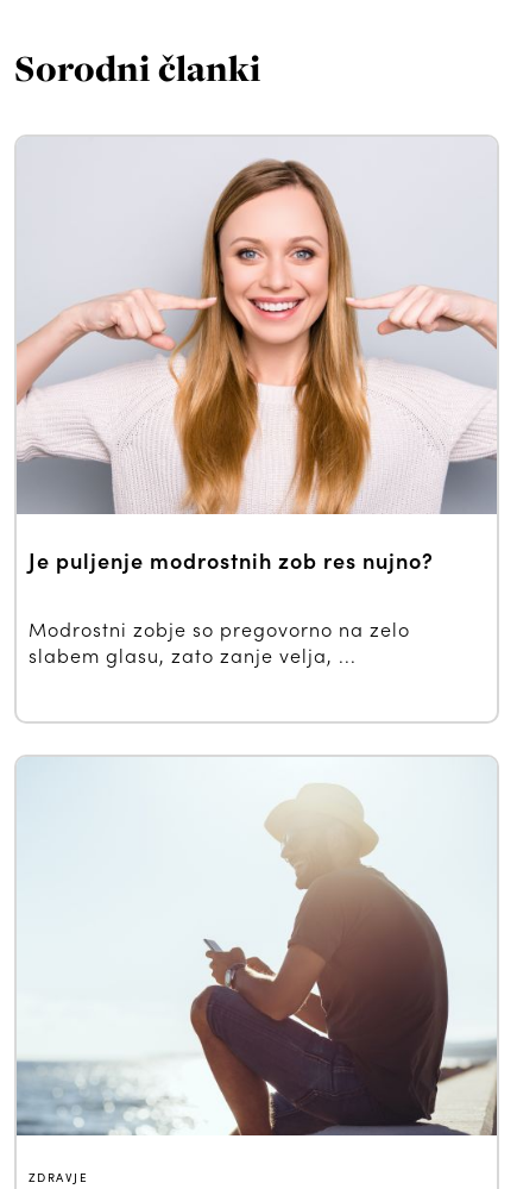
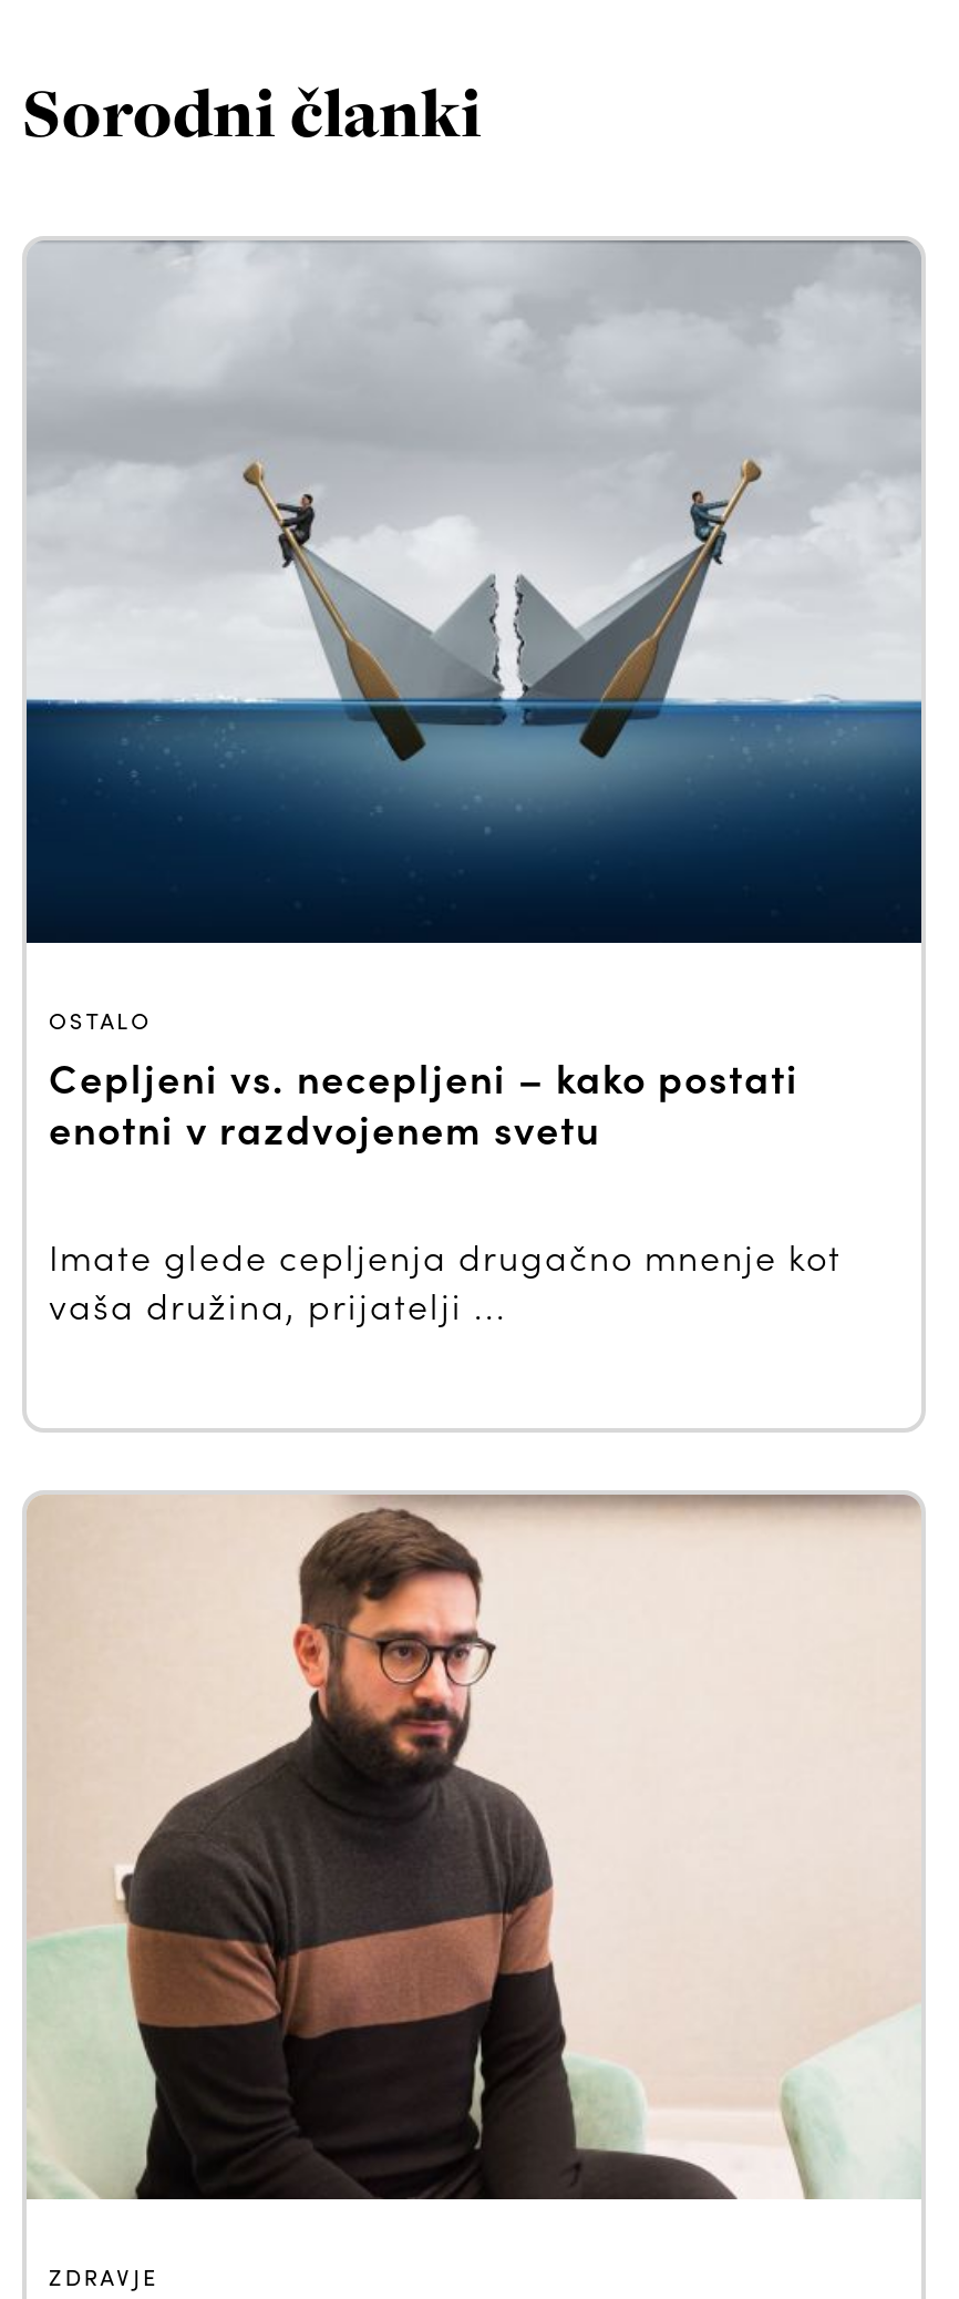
- [image]
- Je puljenje modrostnih zob res nujno?
+ [image]
+ OSTALO
+ Cepljeni vs. necepljeni – kako postati
+ enotni v razdvojenem svetu

- Modrostni zobje so pregovorno na zelo
- slabem glasu, zato zanje velja, ...
+ Imate glede cepljenja drugačno mnenje kot
+ vaša družina, prijatelji ...

- [image]
+ [image]
